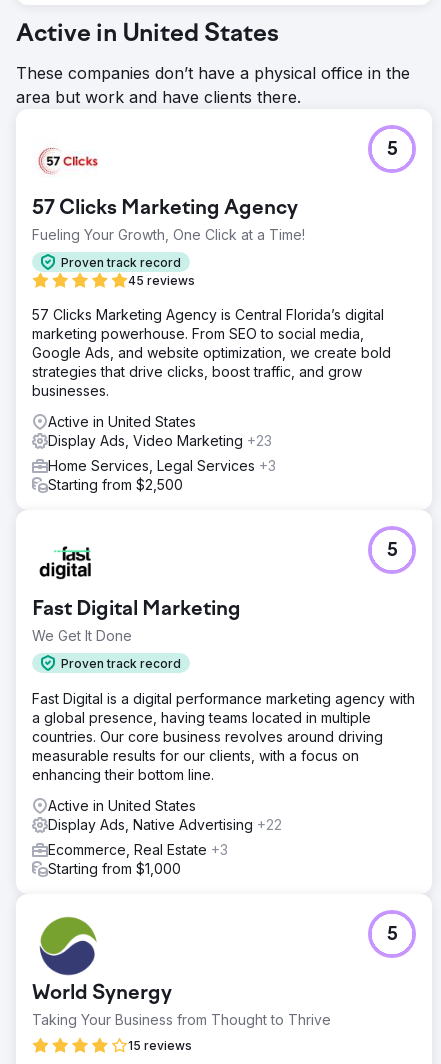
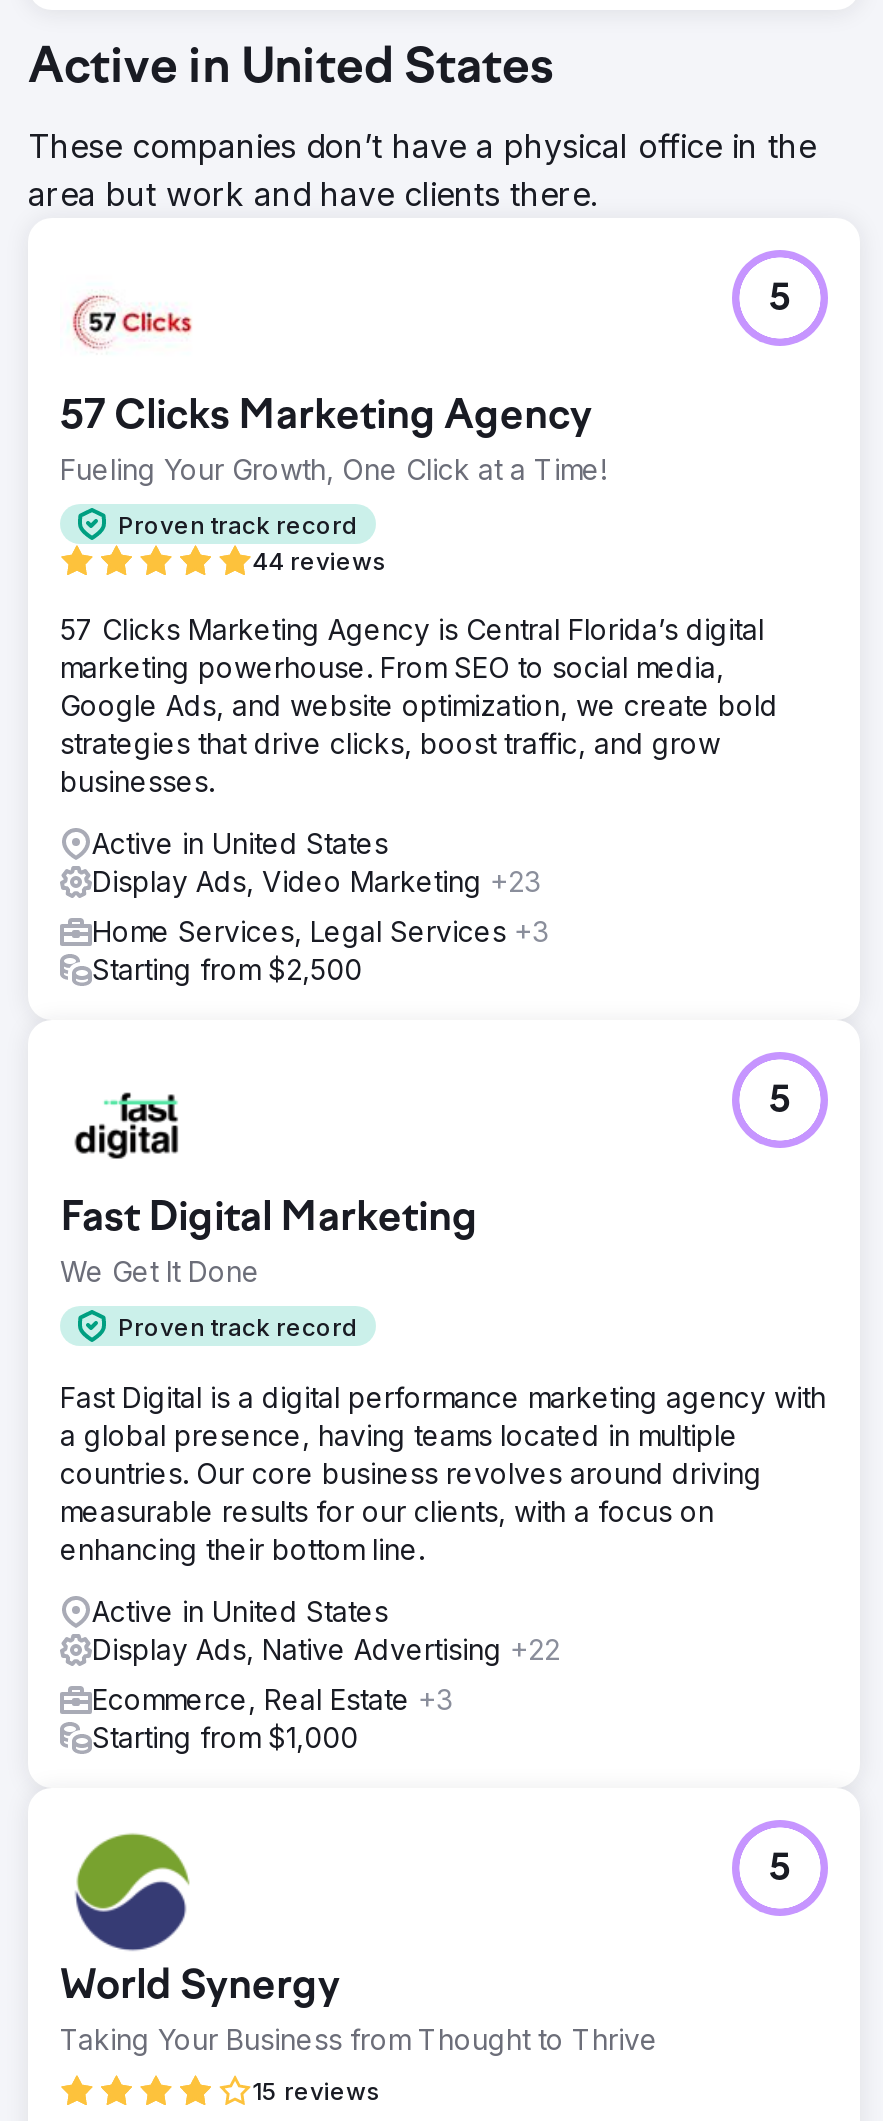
- 45 reviews
+ 44 reviews
